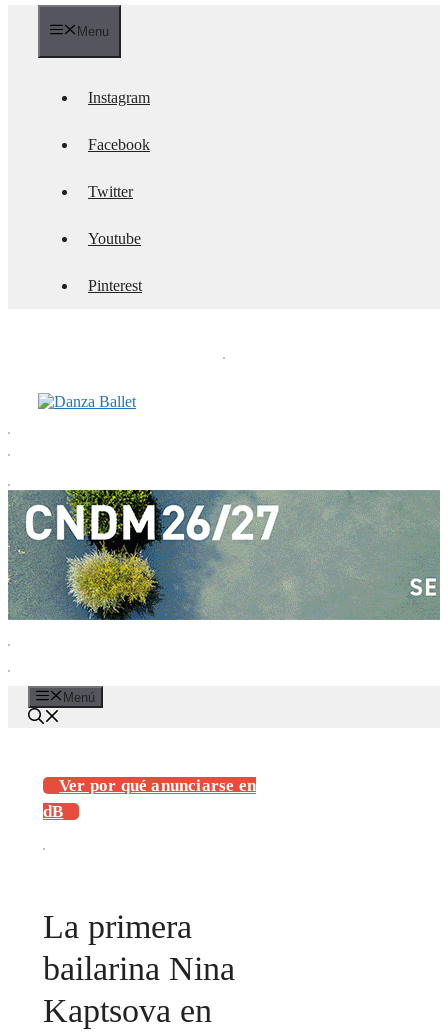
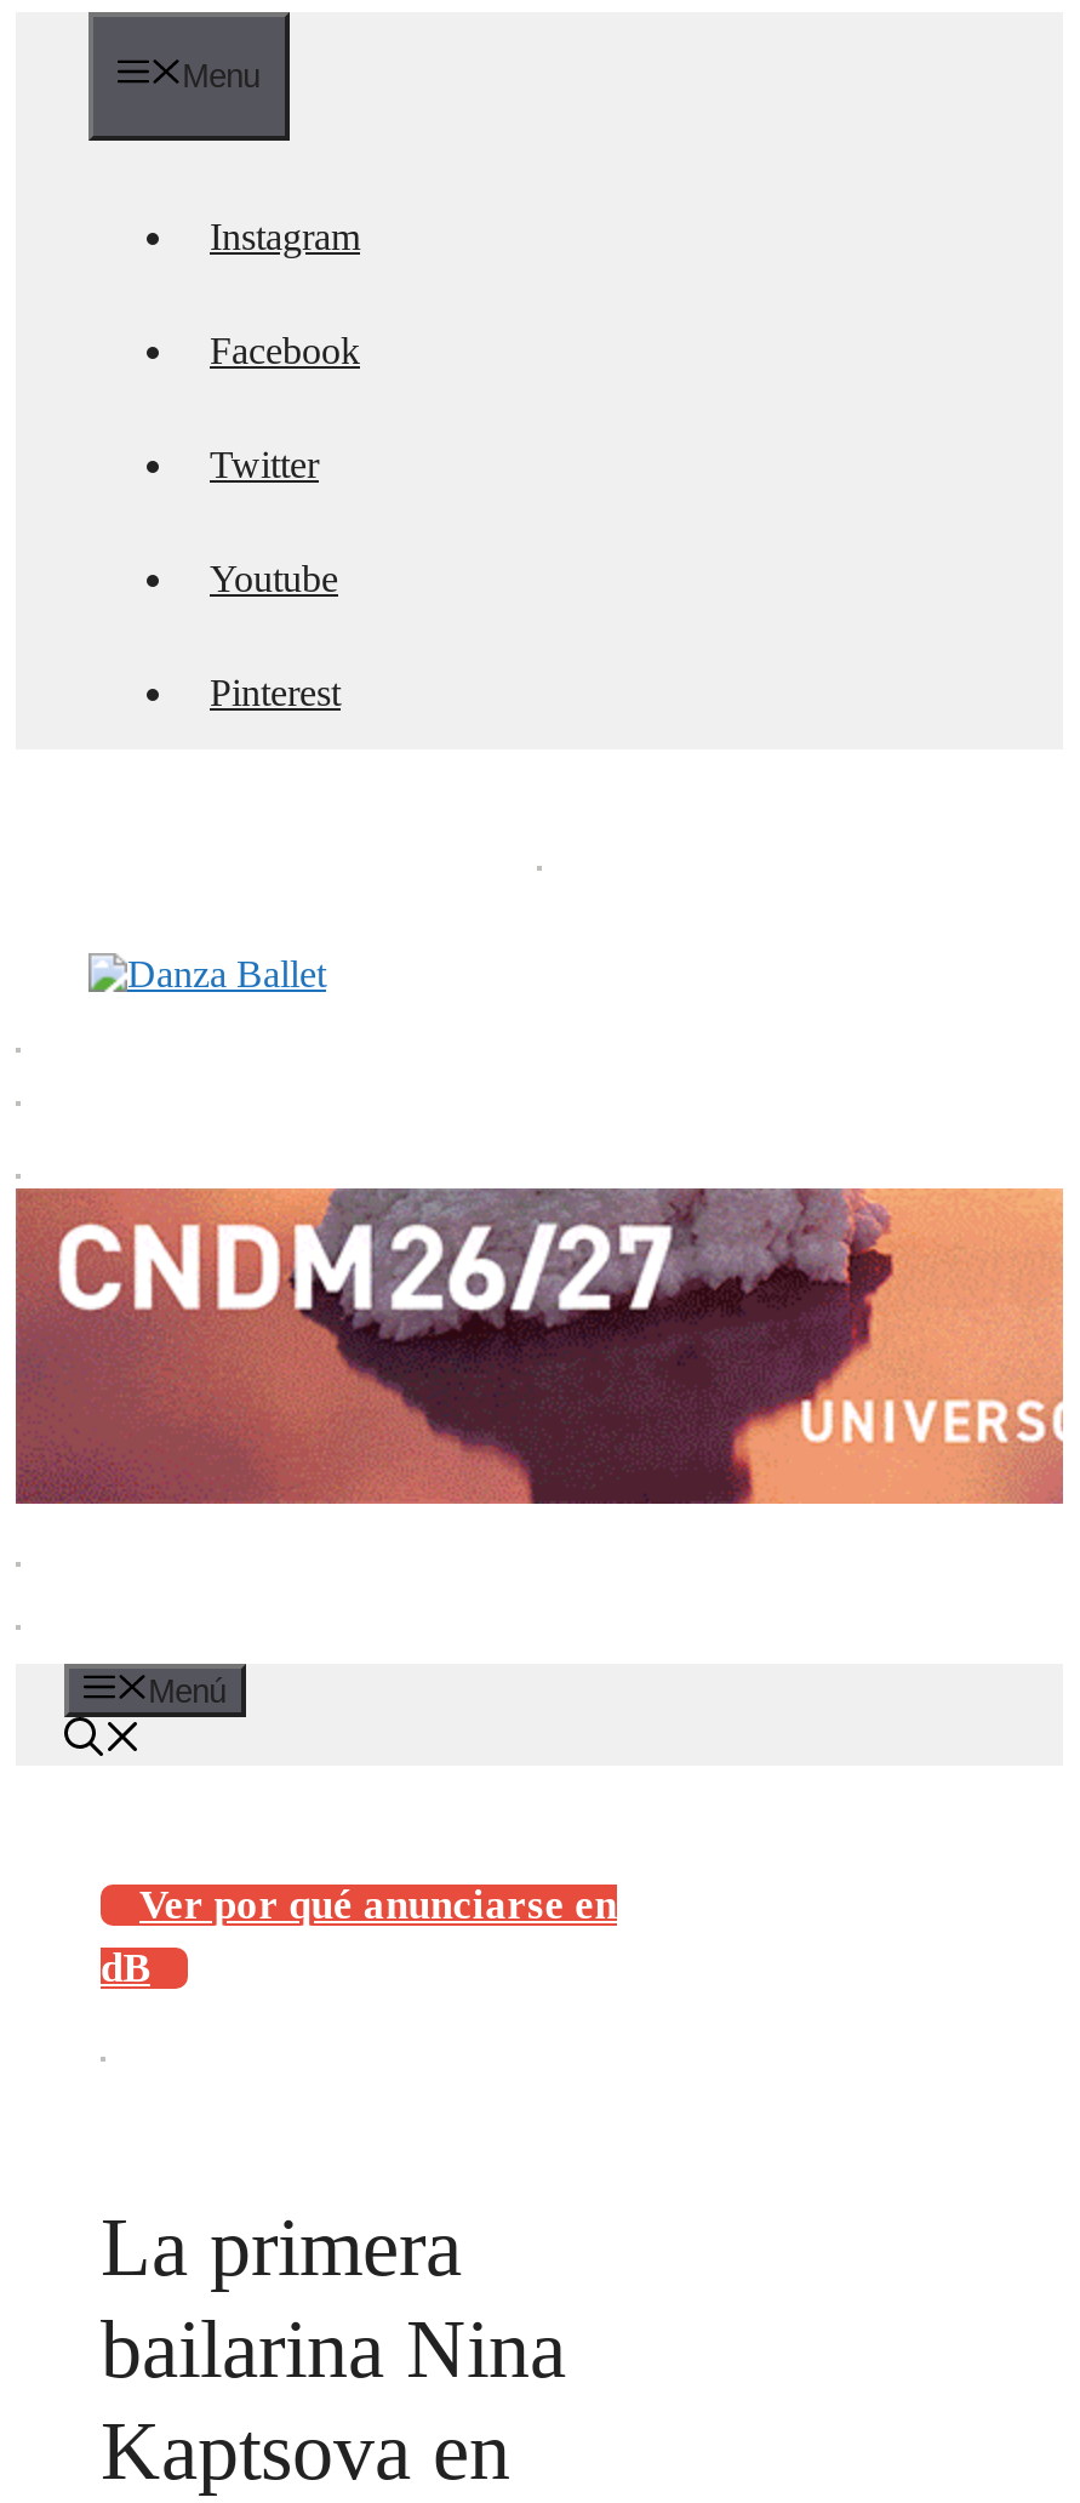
- [image]
+ [image]
